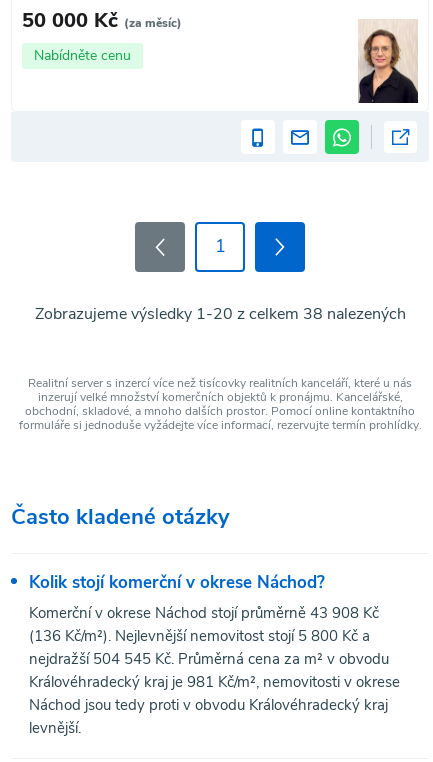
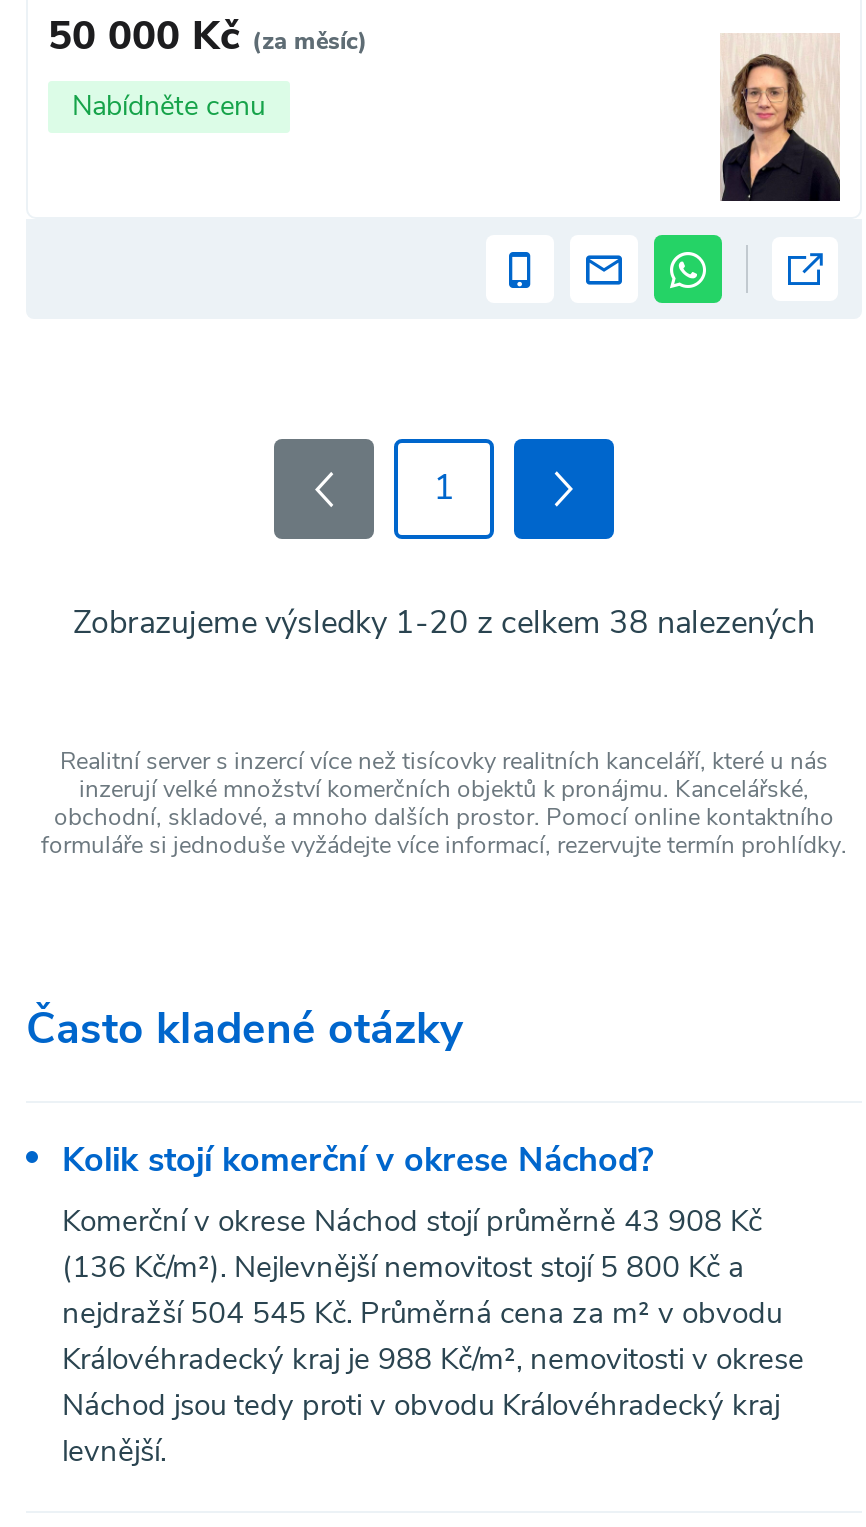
- Královéhradecký kraj je 981 Kč/m², nemovitosti v okrese
+ Královéhradecký kraj je 988 Kč/m², nemovitosti v okrese
